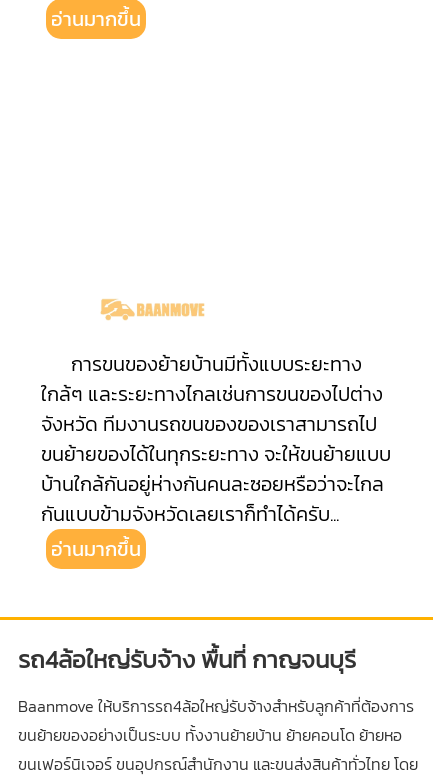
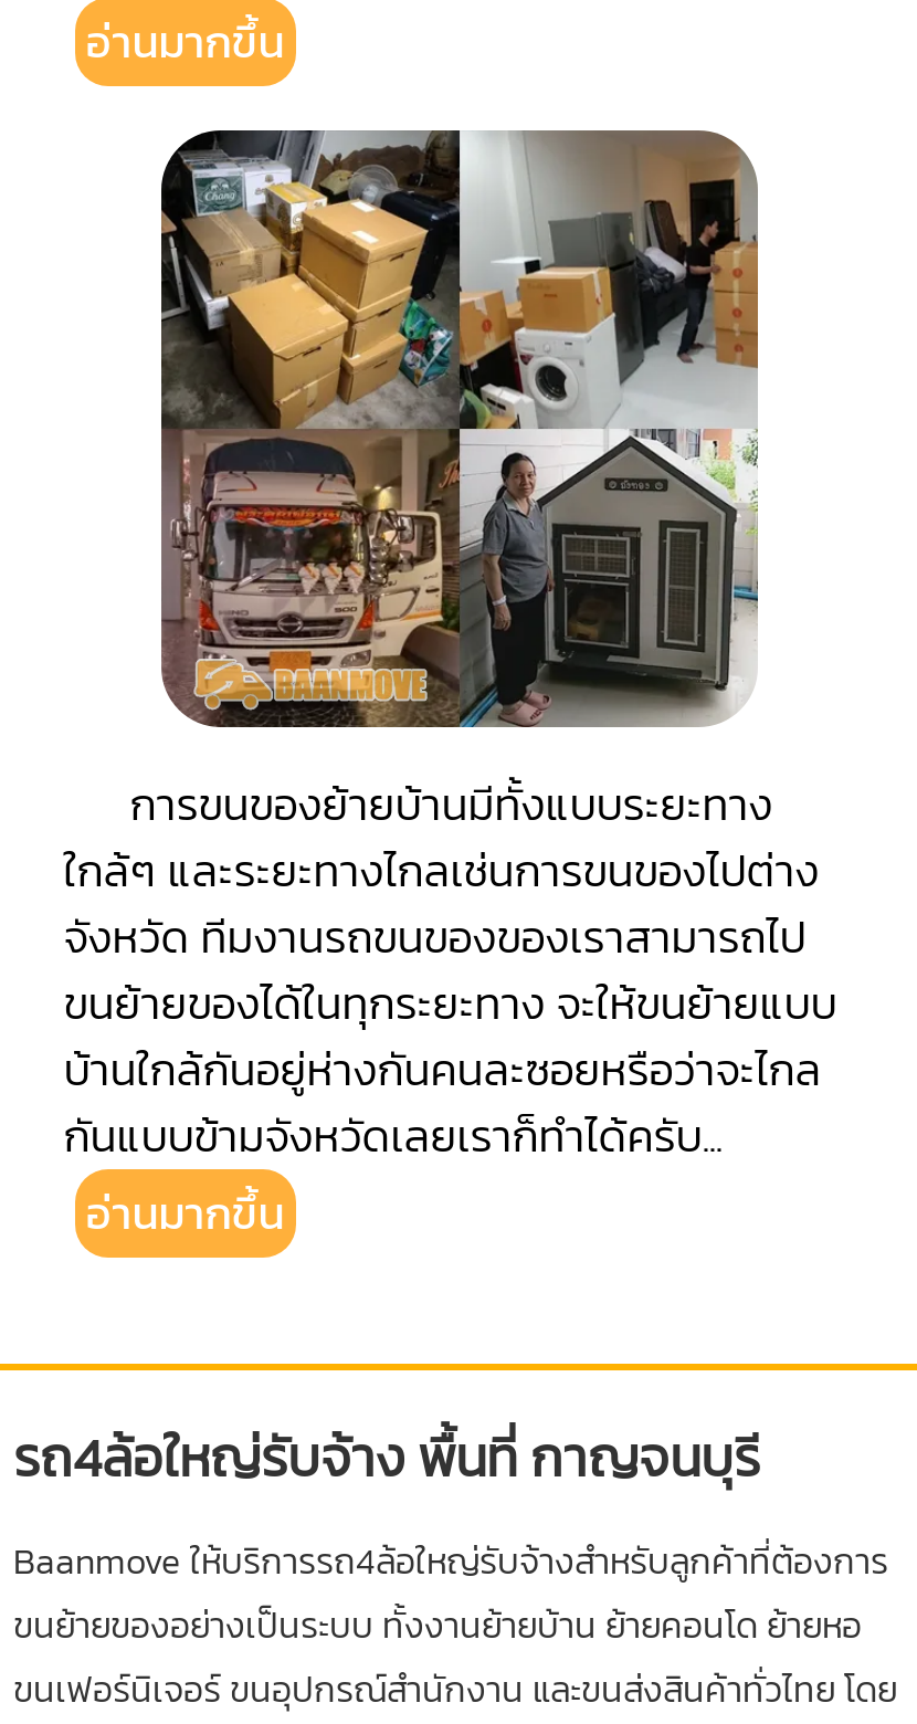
+ [image]
